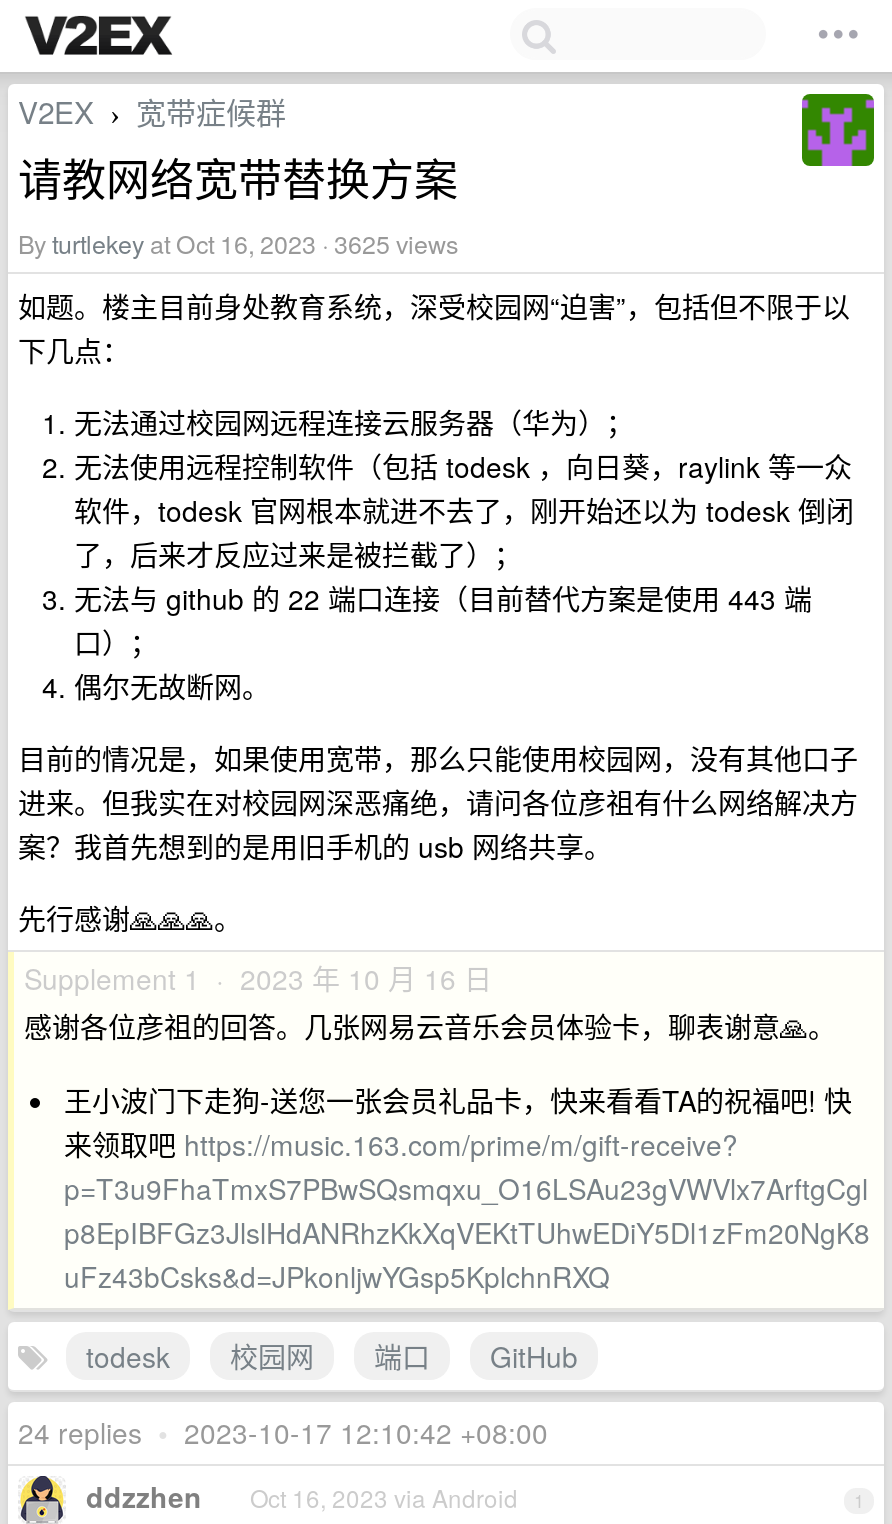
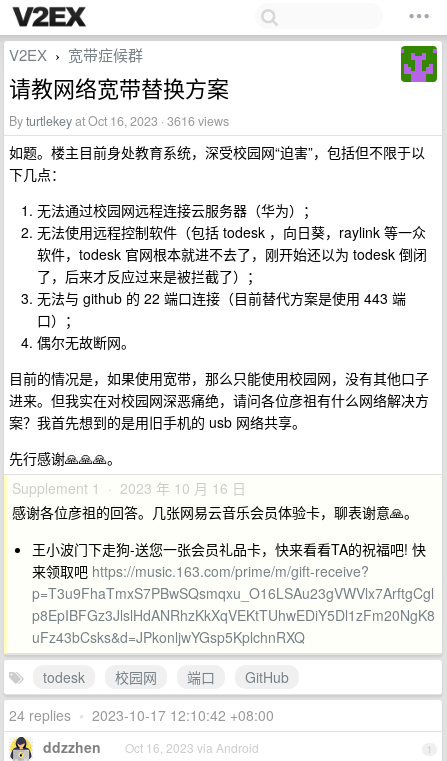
- Byturtlekey at Oct 16, 2023 · 3625 views
+ Byturtlekey at Oct 16, 2023 · 3616 views
